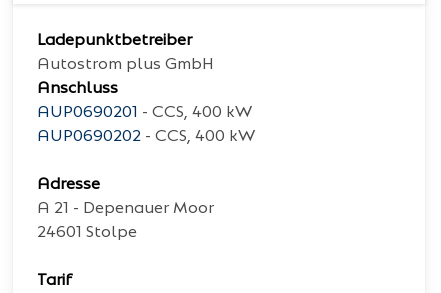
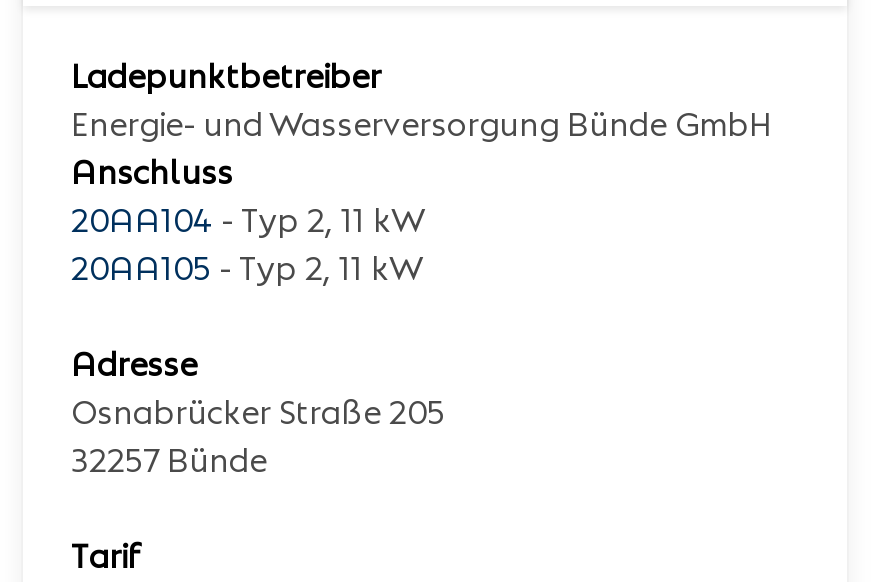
- Autostrom plus GmbH
+ Energie- und Wasserversorgung Bünde GmbH

- AUP0690201 - CCS, 400 kW
- AUP0690202 - CCS, 400 kW
+ 20AA104 - Typ 2, 11 kW
+ 20AA105 - Typ 2, 11 kW

- A 21 - Depenauer Moor
- 24601 Stolpe
+ Osnabrücker Straße 205
+ 32257 Bünde
